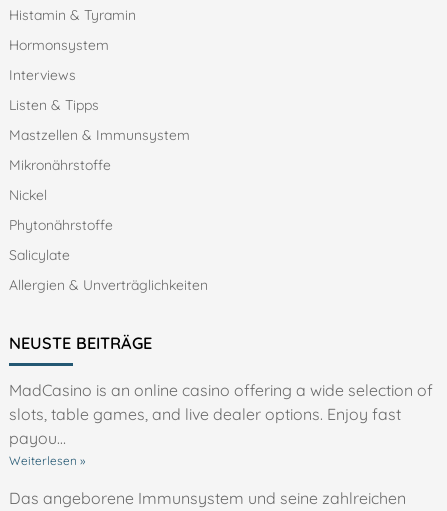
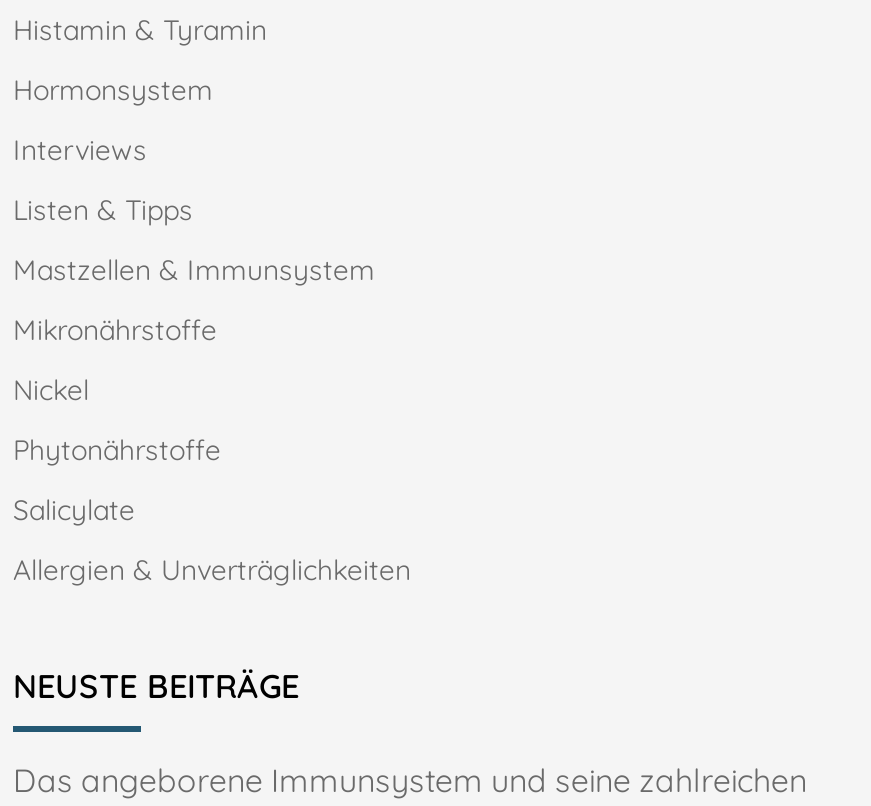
- MadCasino is an online casino offering a wide selection of
- slots, table games, and live dealer options. Enjoy fast
- payou…
- Weiterlesen »
